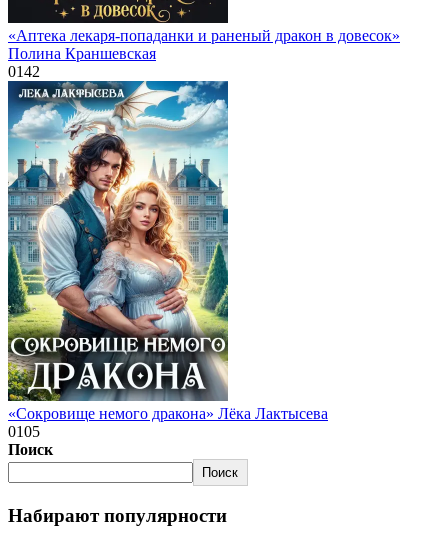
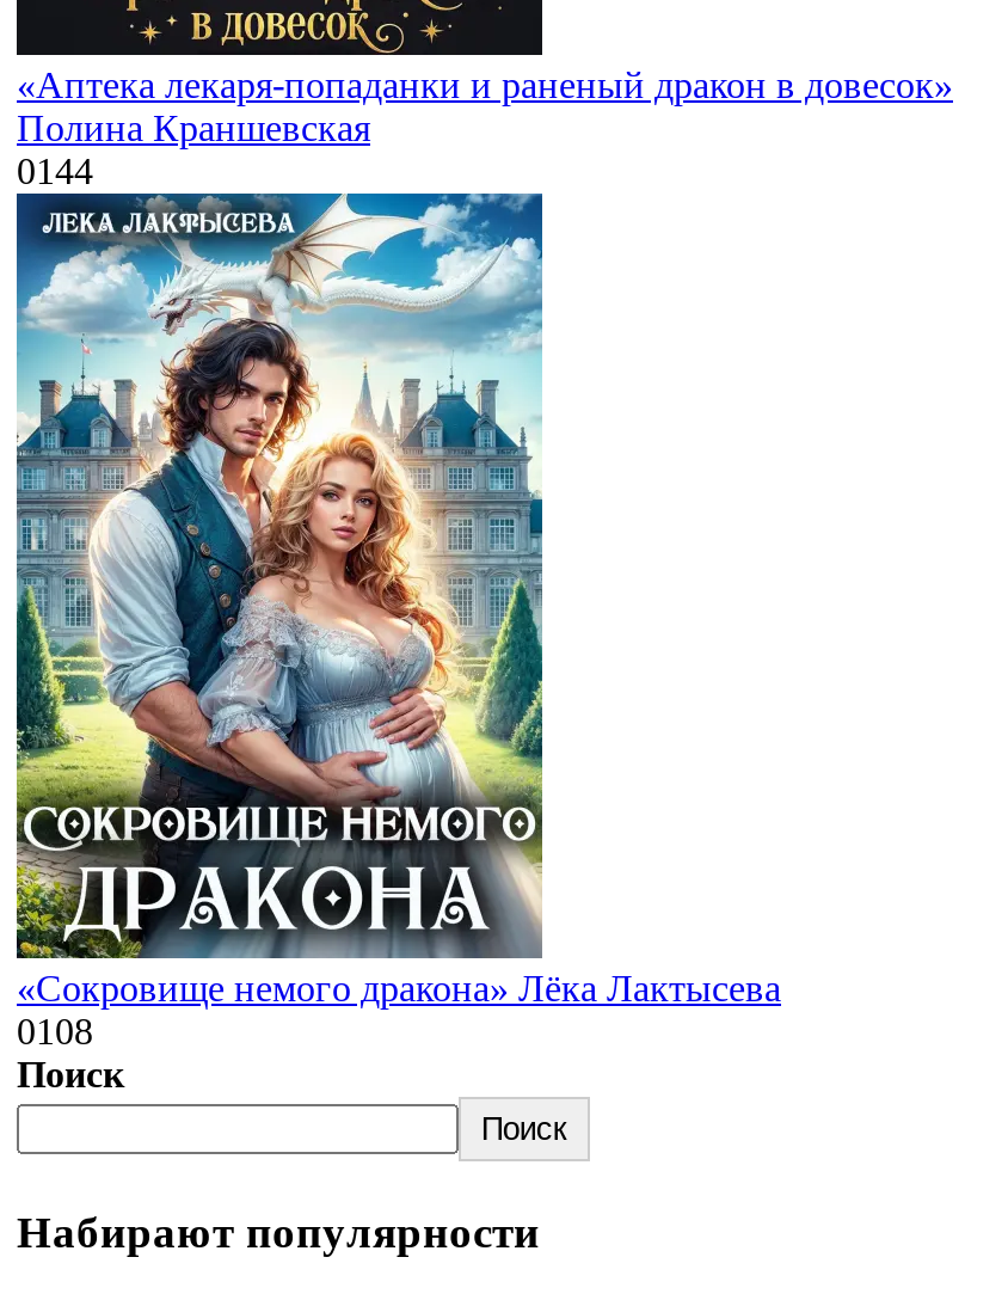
- 0142
+ 0144

- 0105
+ 0108
